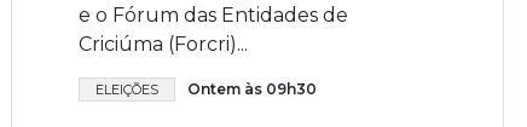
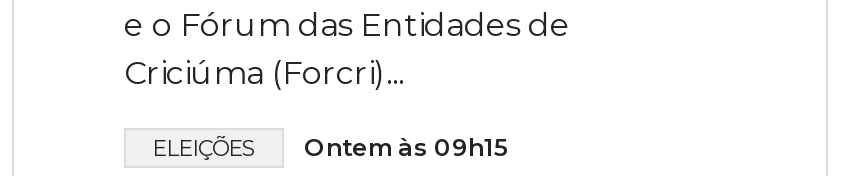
- ELEIÇÕES Ontem às 09h30
+ ELEIÇÕES Ontem às 09h15
